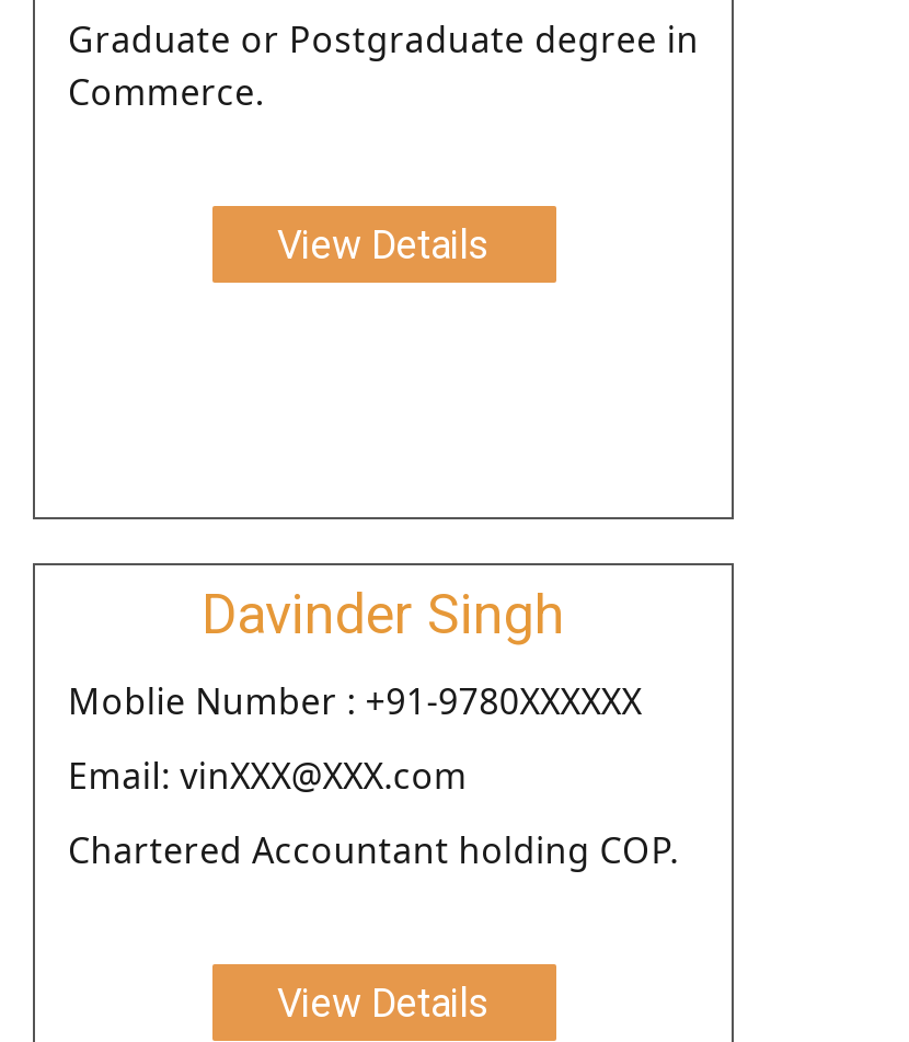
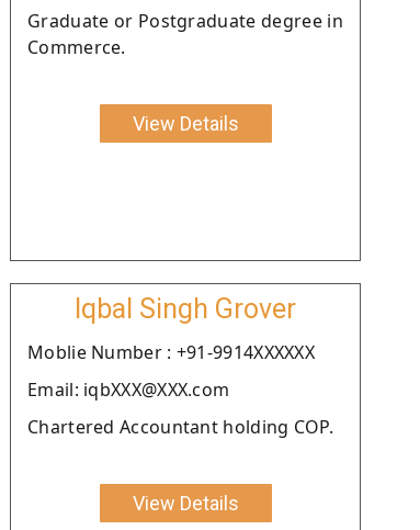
- Davinder Singh
+ Iqbal Singh Grover

- Moblie Number : +91-9780XXXXXX
+ Moblie Number : +91-9914XXXXXX

- Email: vinXXX@XXX.com
+ Email: iqbXXX@XXX.com
